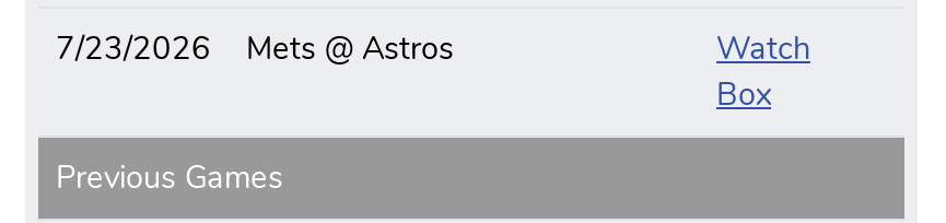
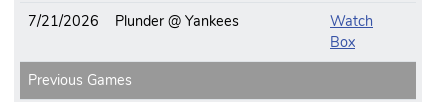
- 7/23/2026
- Mets @ Astros
+ 7/21/2026
+ Plunder @ Yankees
